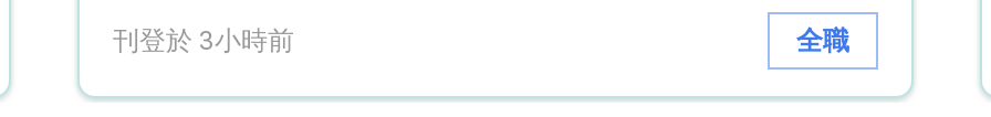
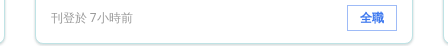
- 刊登於 3小時前
+ 刊登於 7小時前
